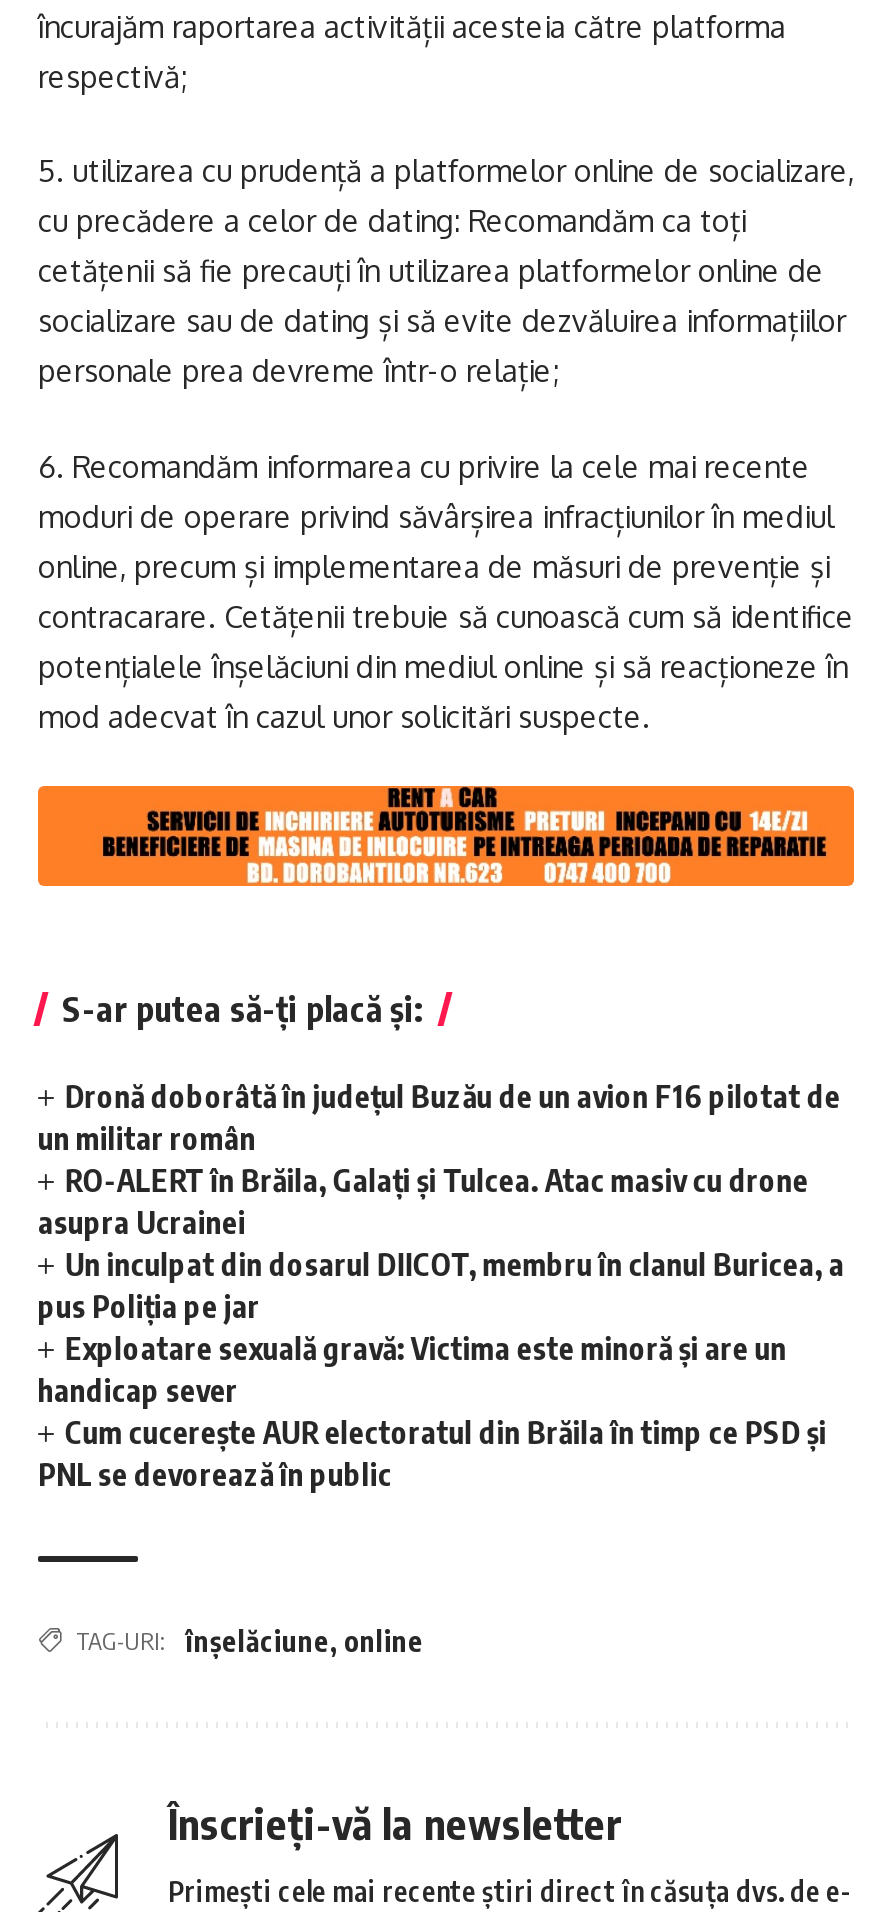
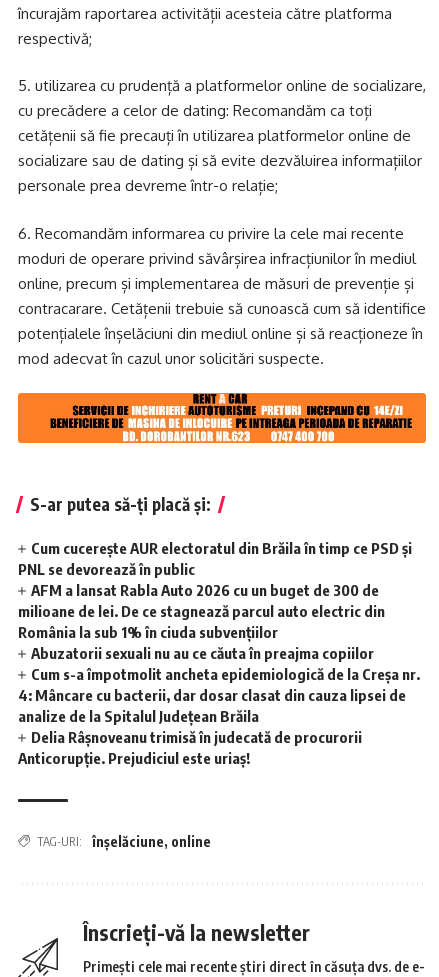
- Dronă doborâtă în județul Buzău de un avion F16 pilotat de
- un militar român
- RO-ALERT în Brăila, Galați și Tulcea. Atac masiv cu drone
- asupra Ucrainei
- Un inculpat din dosarul DIICOT, membru în clanul Buricea, a
- pus Poliția pe jar
- Exploatare sexuală gravă: Victima este minoră și are un
- handicap sever

moved up: Cum cucerește AUR electoratul din Brăila în timp ce PSD și | PNL se devorează în public

+ AFM a lansat Rabla Auto 2026 cu un buget de 300 de
+ milioane de lei. De ce stagnează parcul auto electric din
+ România la sub 1% în ciuda subvențiilor
+ Abuzatorii sexuali nu au ce căuta în preajma copiilor
+ Cum s-a împotmolit ancheta epidemiologică de la Creșa nr.
+ 4: Mâncare cu bacterii, dar dosar clasat din cauza lipsei de
+ analize de la Spitalul Județean Brăila
+ Delia Râșnoveanu trimisă în judecată de procurorii
+ Anticorupție. Prejudiciul este uriaș!
